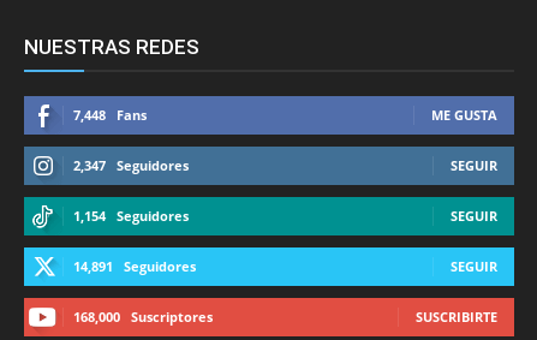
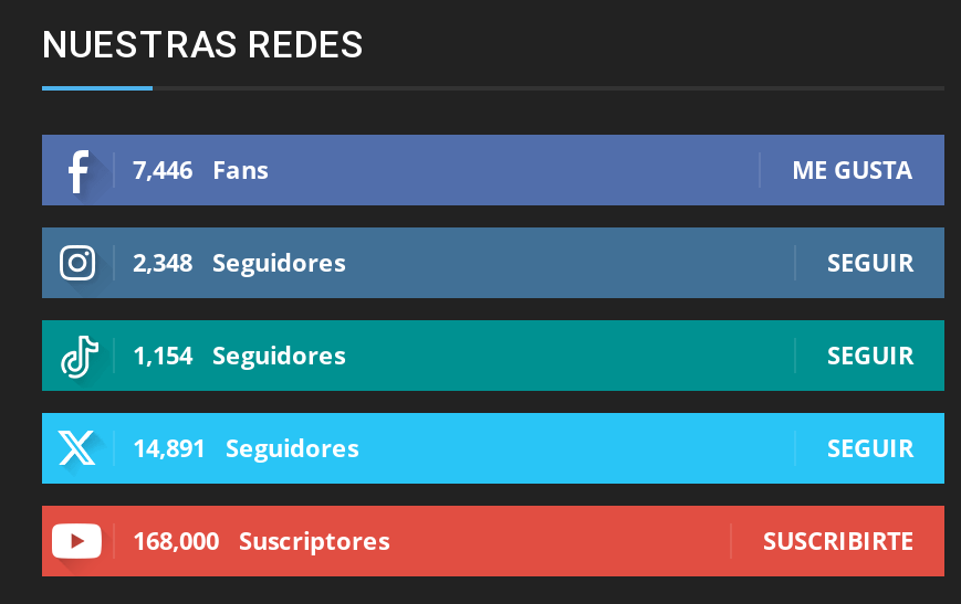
- 7,448 Fans
+ 7,446 Fans

- 2,347 Seguidores
+ 2,348 Seguidores
